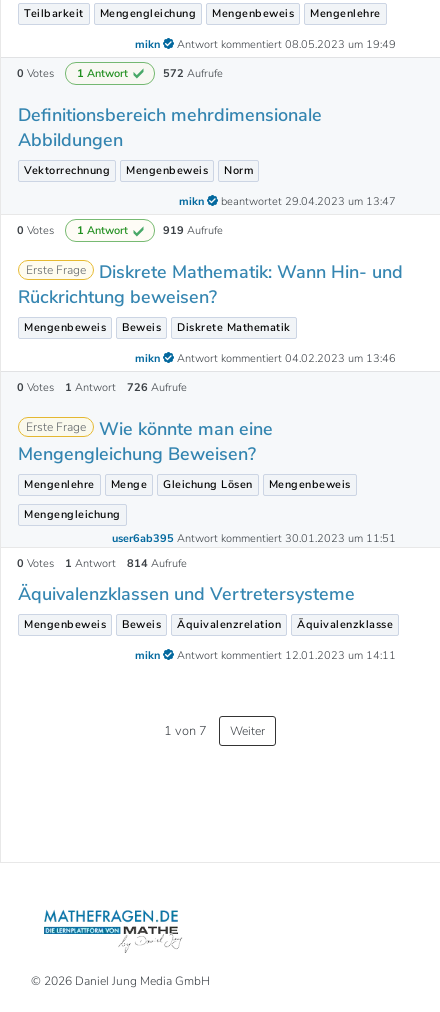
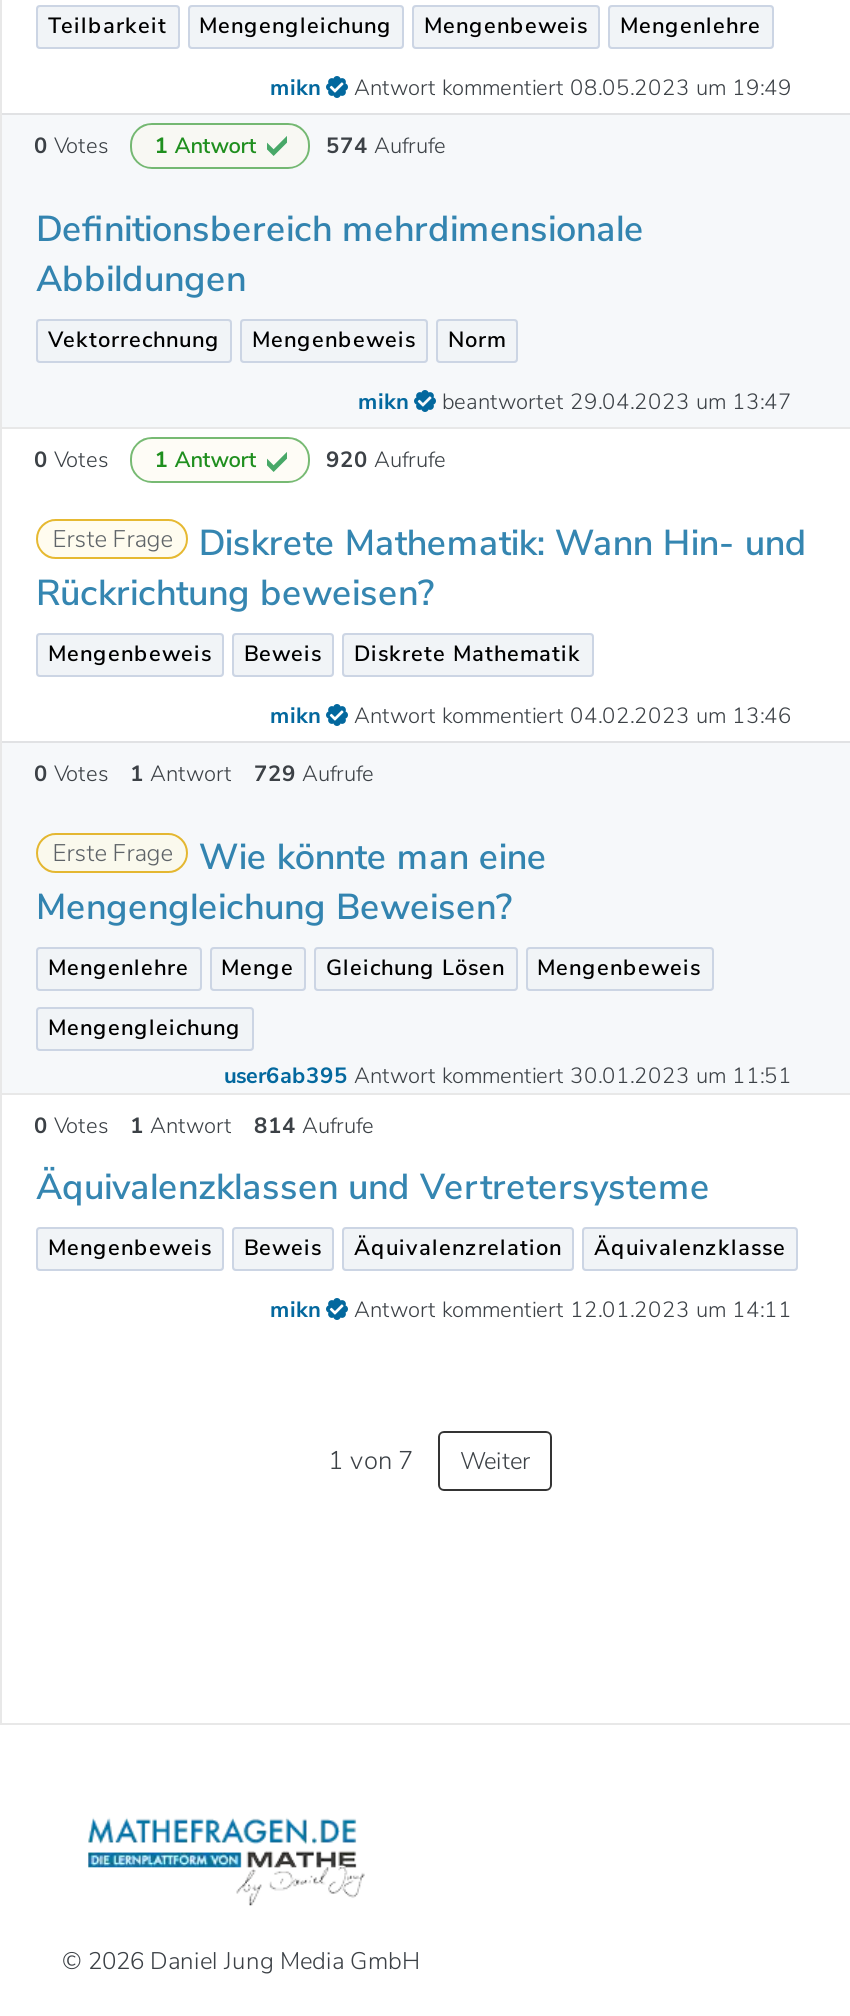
- 572 Aufrufe
+ 574 Aufrufe

- 919 Aufrufe
+ 920 Aufrufe

- 0 Votes 1 Antwort 726 Aufrufe
+ 0 Votes 1 Antwort 729 Aufrufe
